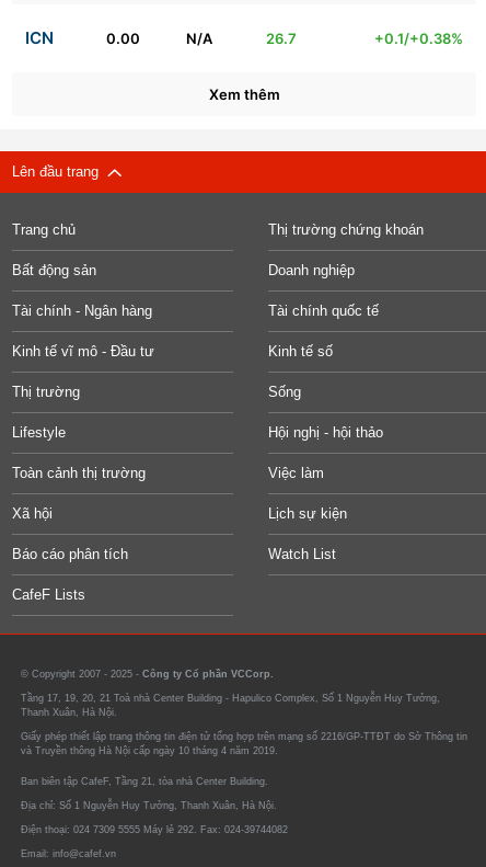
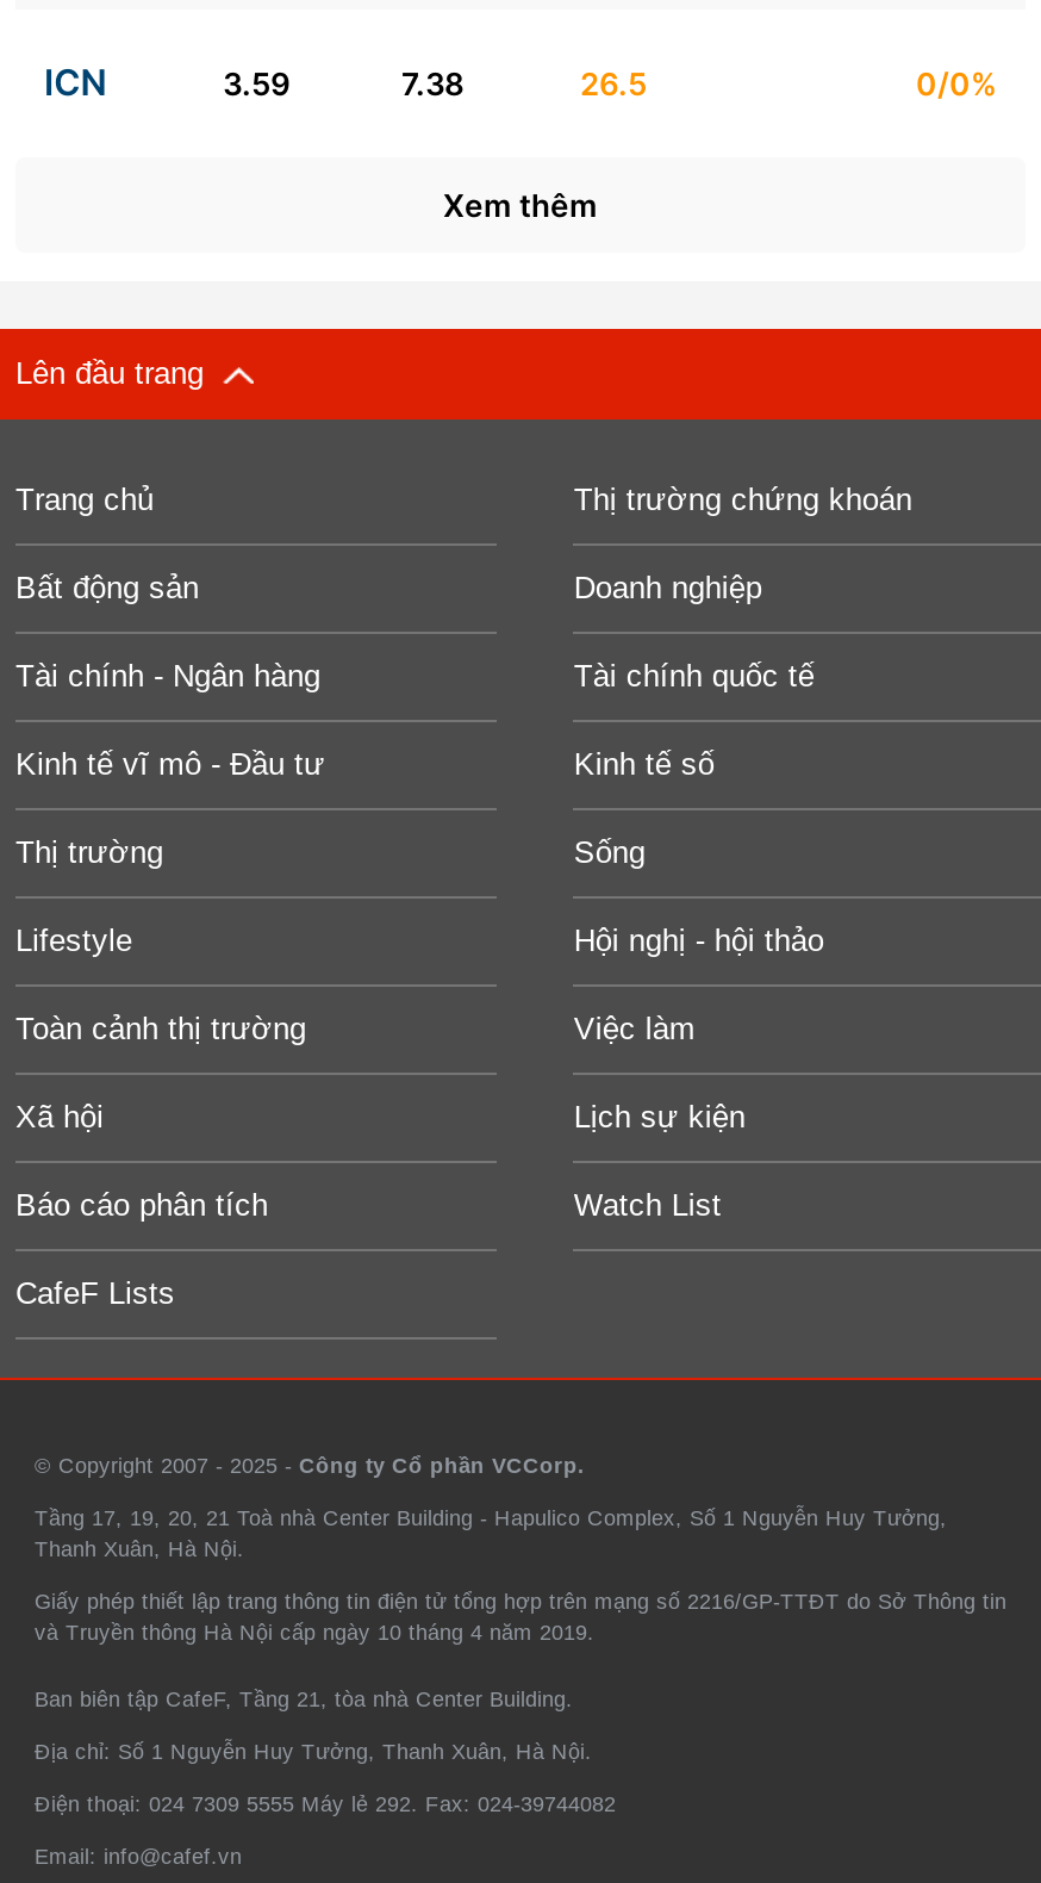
- 0.00
- N/A
- 26.7
- +0.1/+0.38%
+ 3.59
+ 7.38
+ 26.5
+ 0/0%
